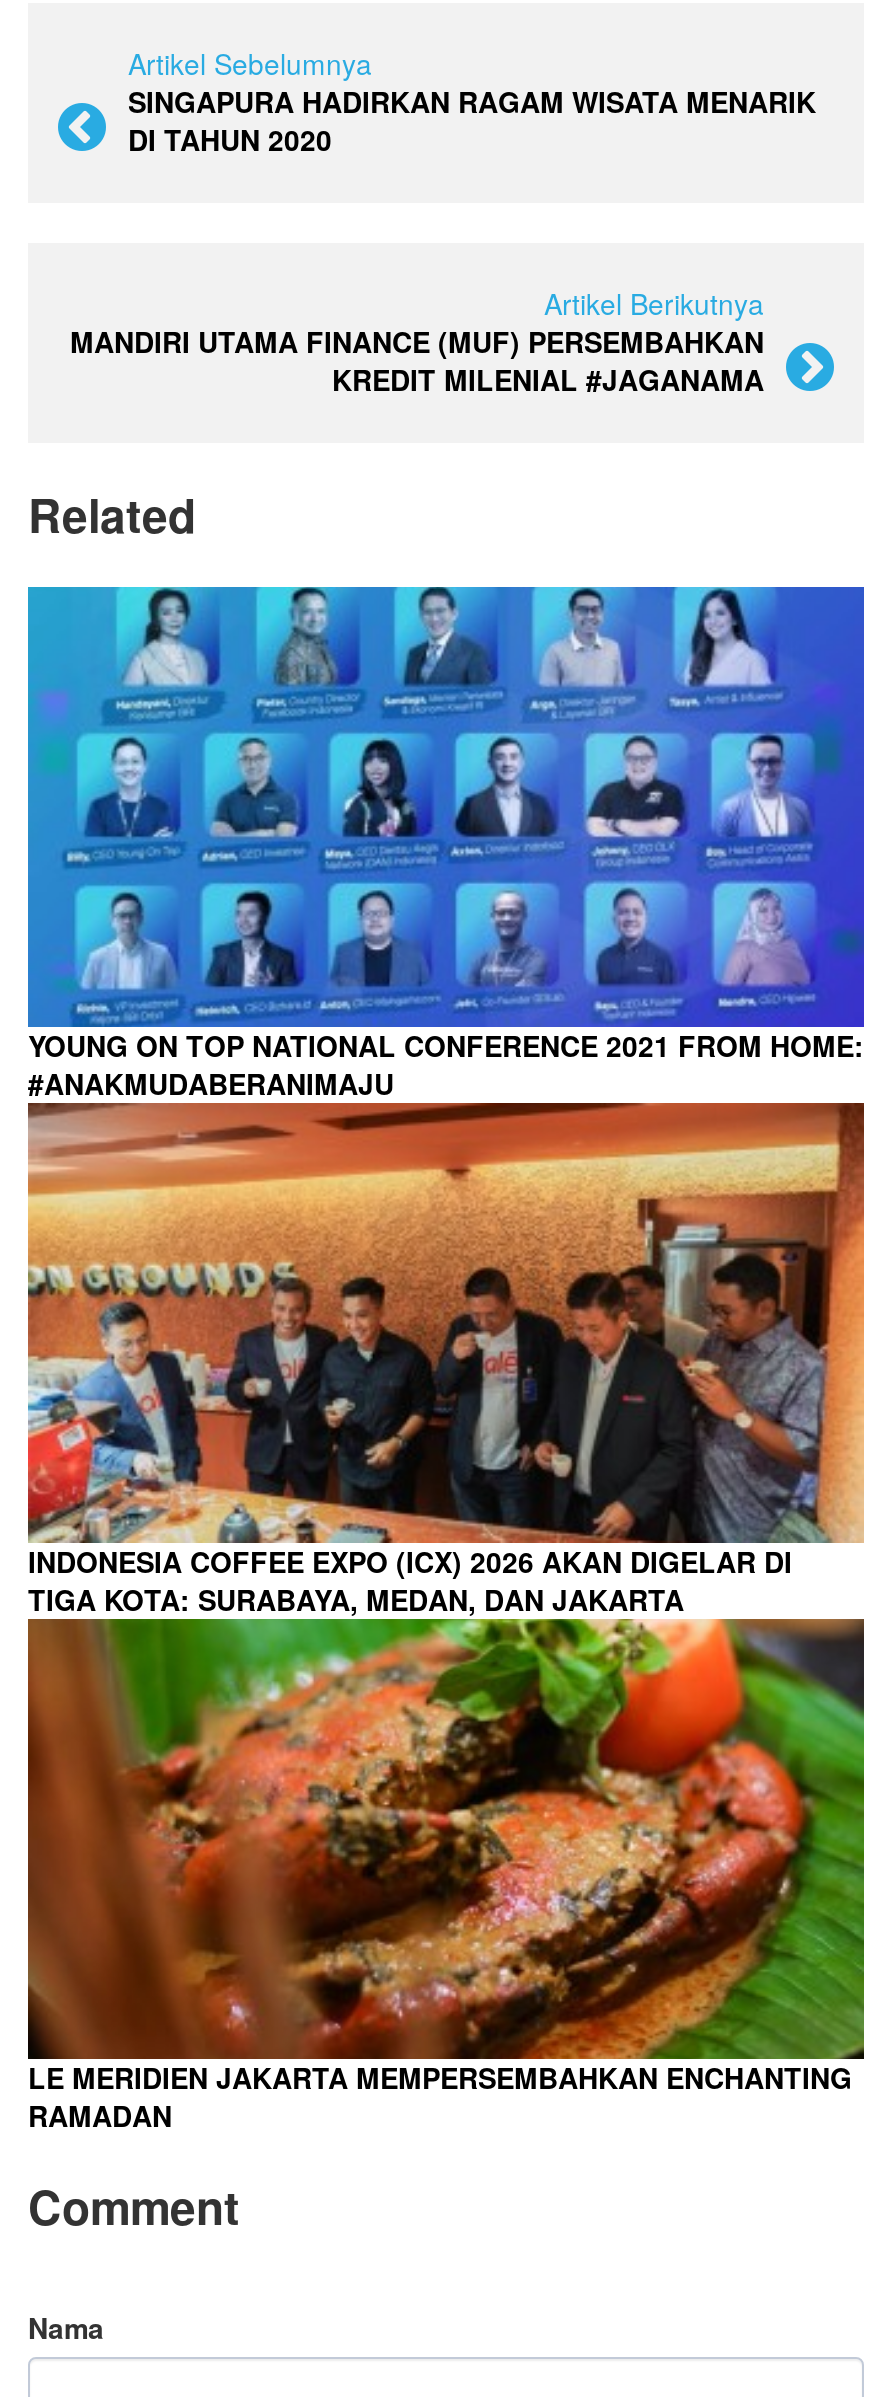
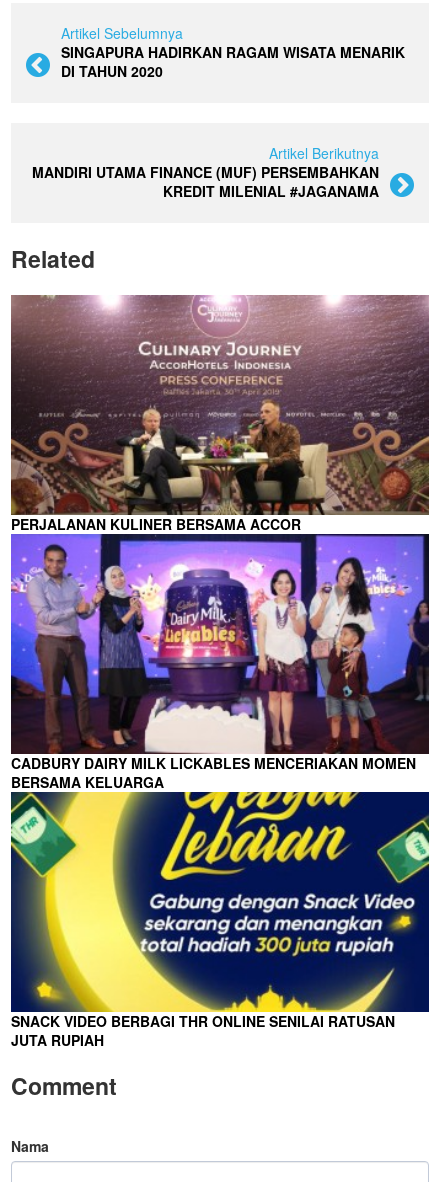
- [image]
- YOUNG ON TOP NATIONAL CONFERENCE 2021 FROM HOME:
- #ANAKMUDABERANIMAJU
+ [image]
+ PERJALANAN KULINER BERSAMA ACCOR

- [image]
- INDONESIA COFFEE EXPO (ICX) 2026 AKAN DIGELAR DI
- TIGA KOTA: SURABAYA, MEDAN, DAN JAKARTA
+ [image]
+ CADBURY DAIRY MILK LICKABLES MENCERIAKAN MOMEN
+ BERSAMA KELUARGA

- [image]
- LE MERIDIEN JAKARTA MEMPERSEMBAHKAN ENCHANTING
- RAMADAN
+ [image]
+ SNACK VIDEO BERBAGI THR ONLINE SENILAI RATUSAN
+ JUTA RUPIAH
